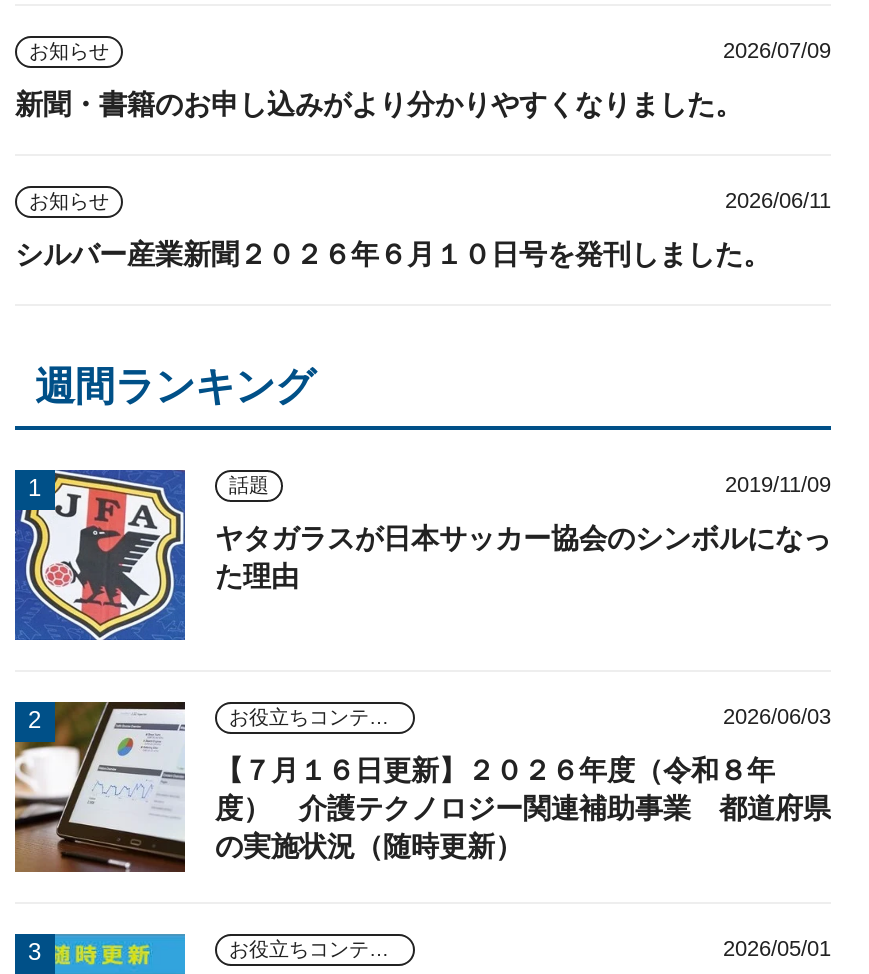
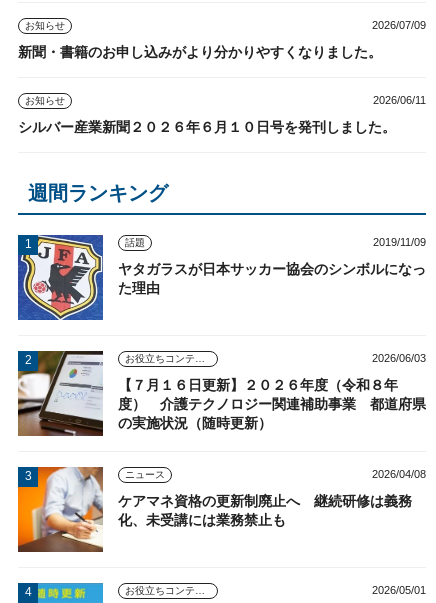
+ [image]
+ ニュース
+ 2026/04/08
+ ケアマネ資格の更新制廃止へ 継続研修は義務
+ 化、未受講には業務禁止も
